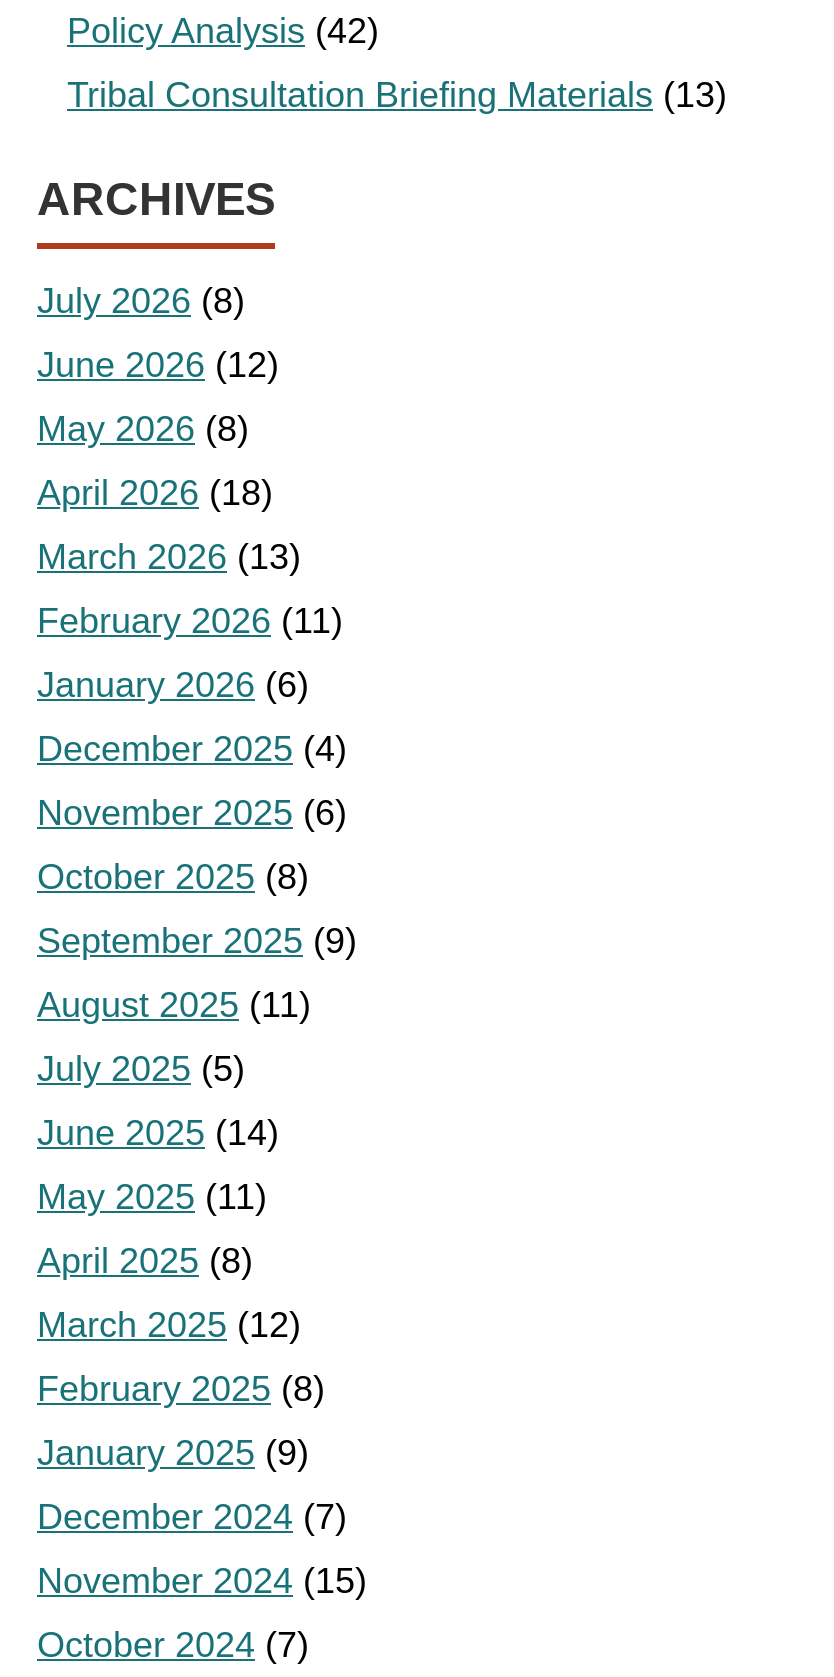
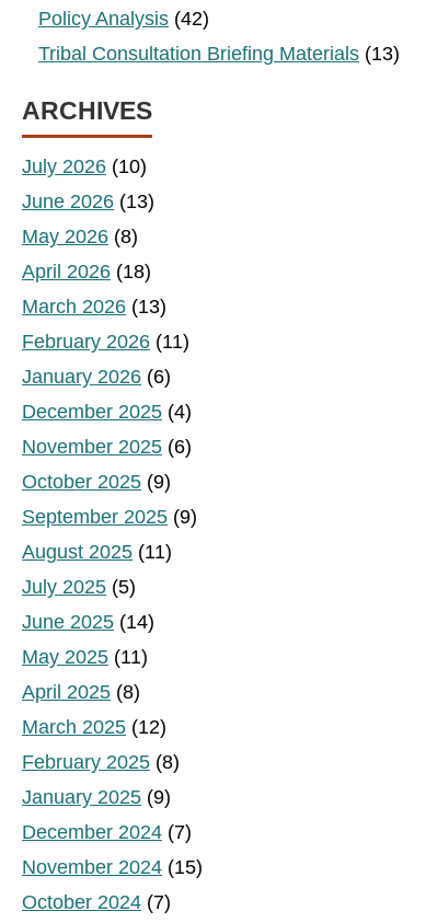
- July 2026 (8)
+ July 2026 (10)

- June 2026 (12)
+ June 2026 (13)

- October 2025 (8)
+ October 2025 (9)
